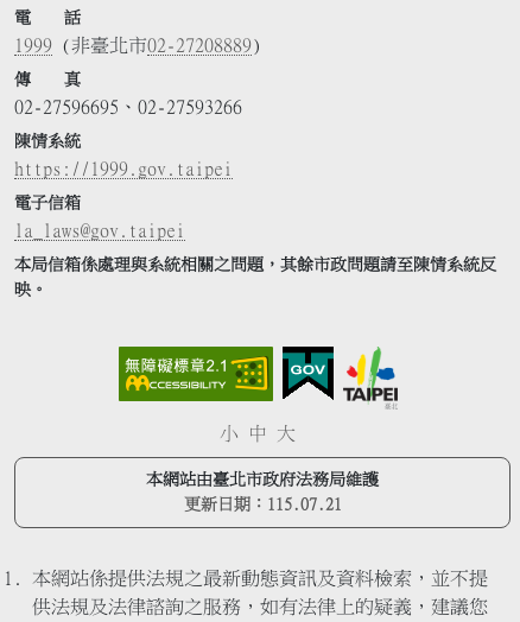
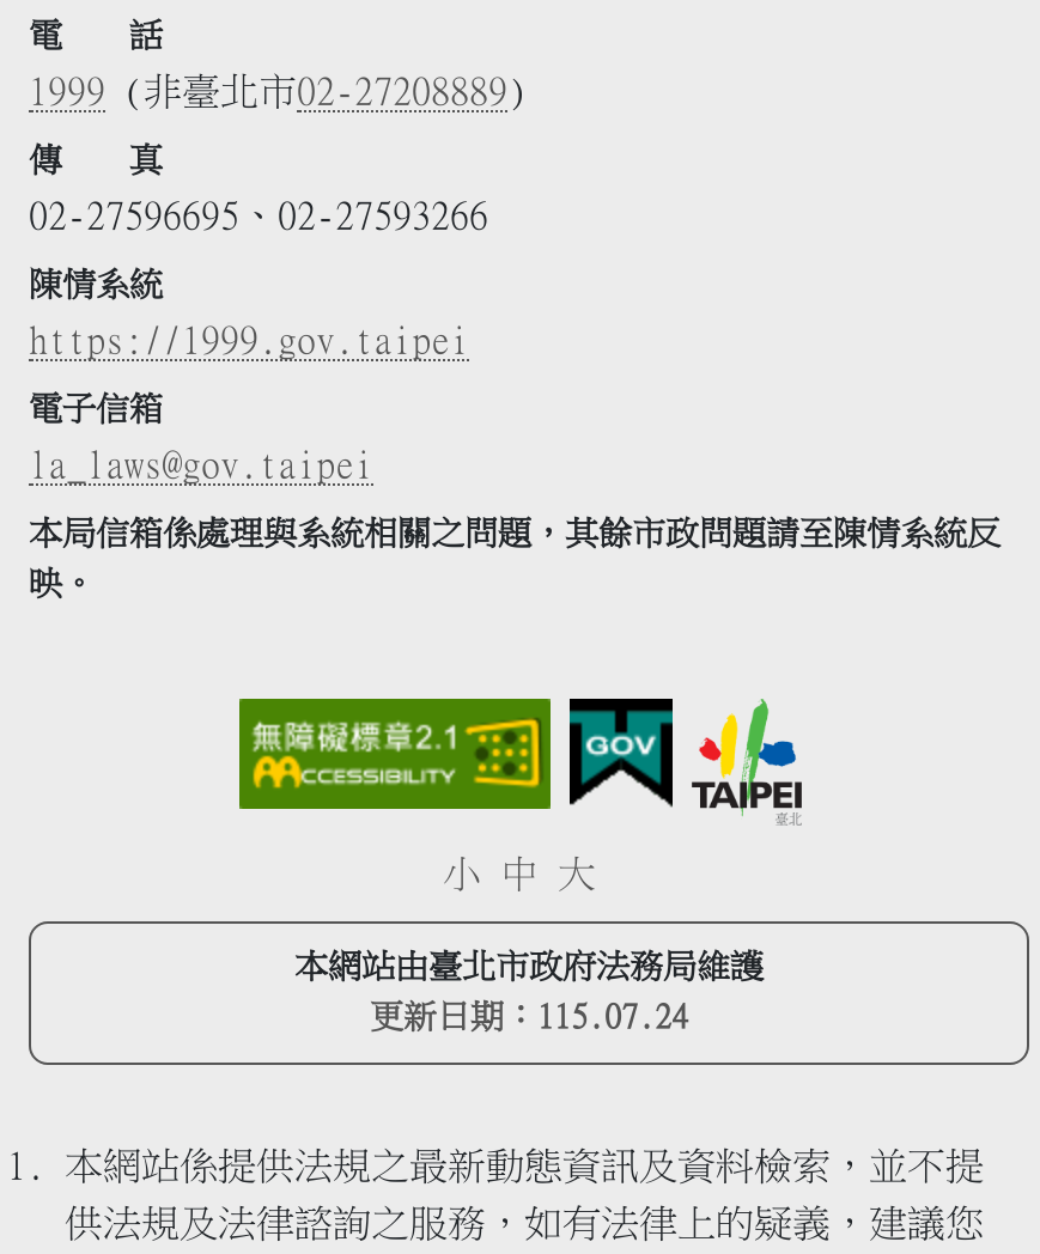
- 更新日期：115.07.21
+ 更新日期：115.07.24
